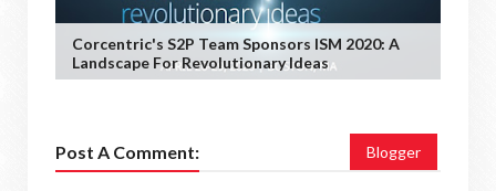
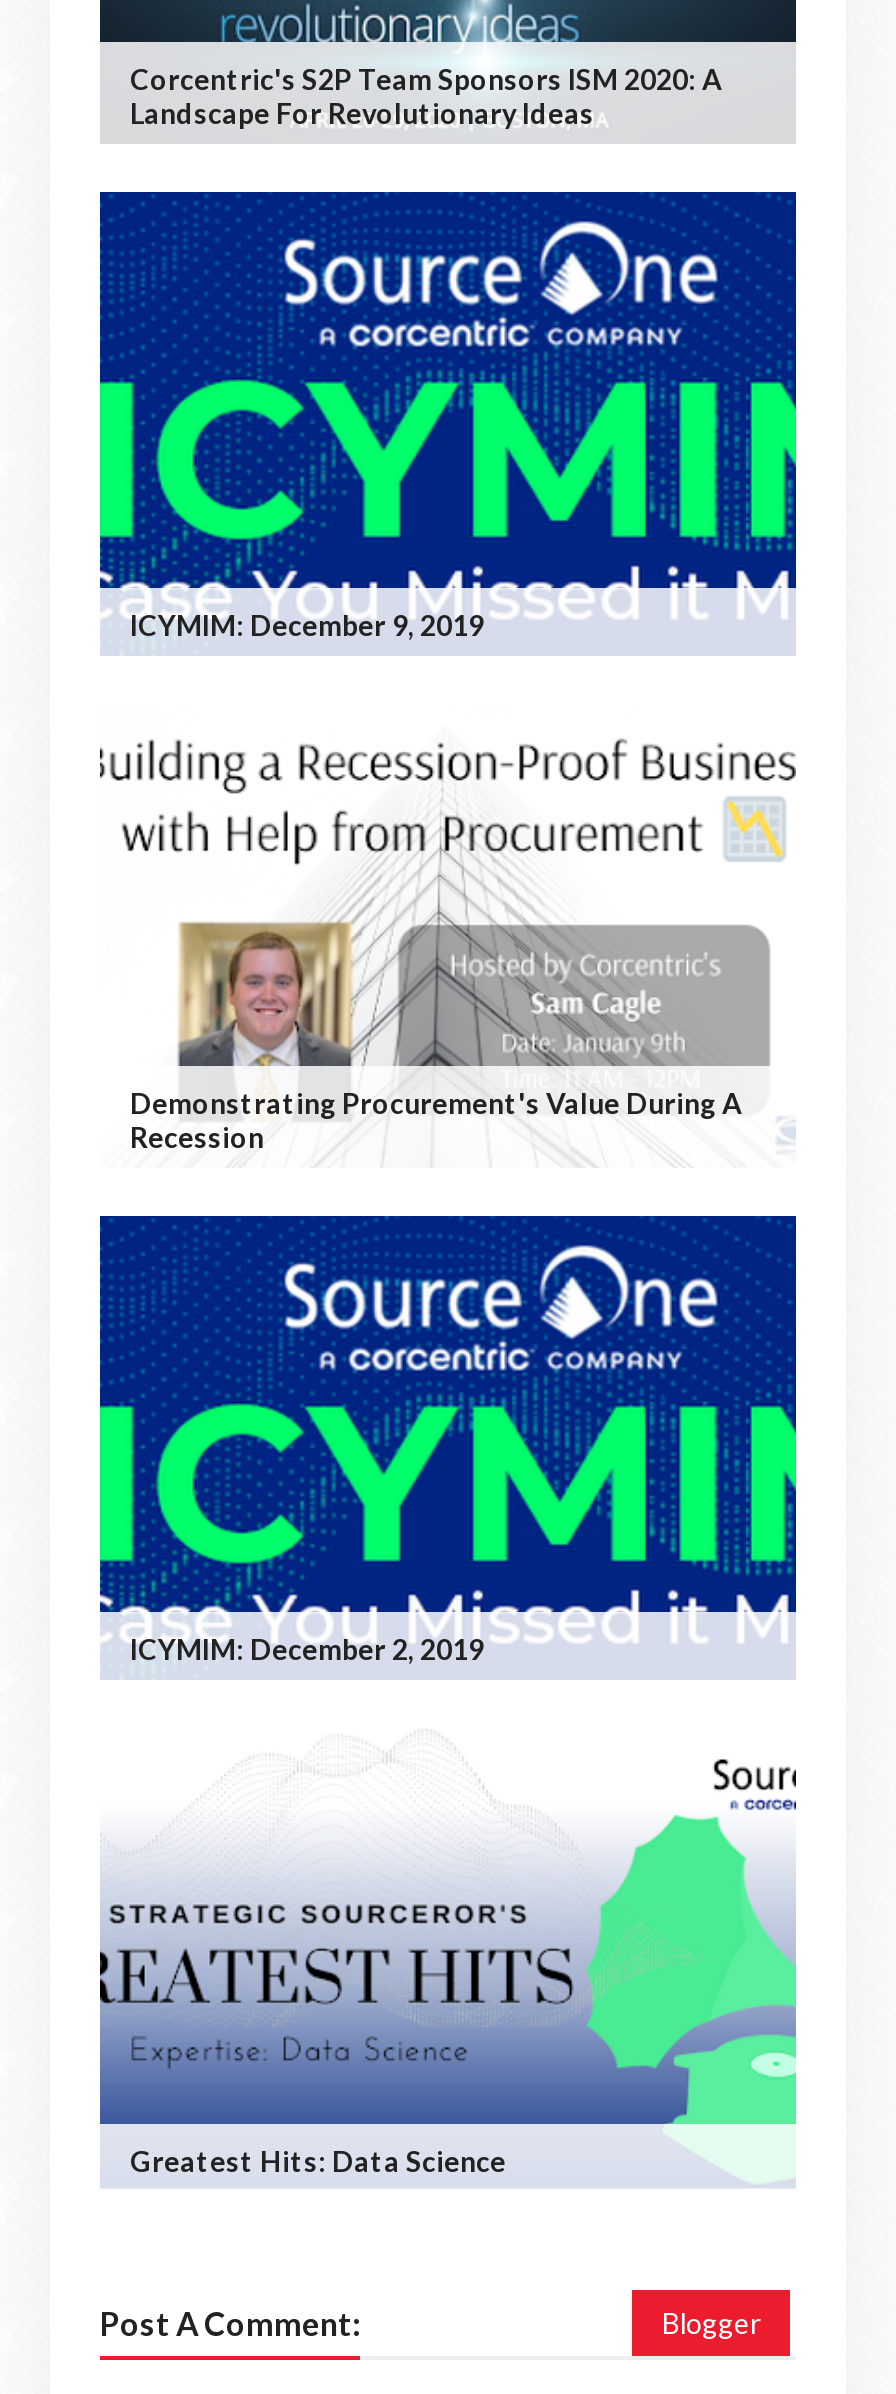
+ [image]
+ ICYMIM: December 9, 2019

+ [image]
+ ICYMIM: December 2, 2019

+ [image]
+ Greatest Hits: Data Science

+ [image]
+ Demonstrating Procurement's Value During A
+ Recession
